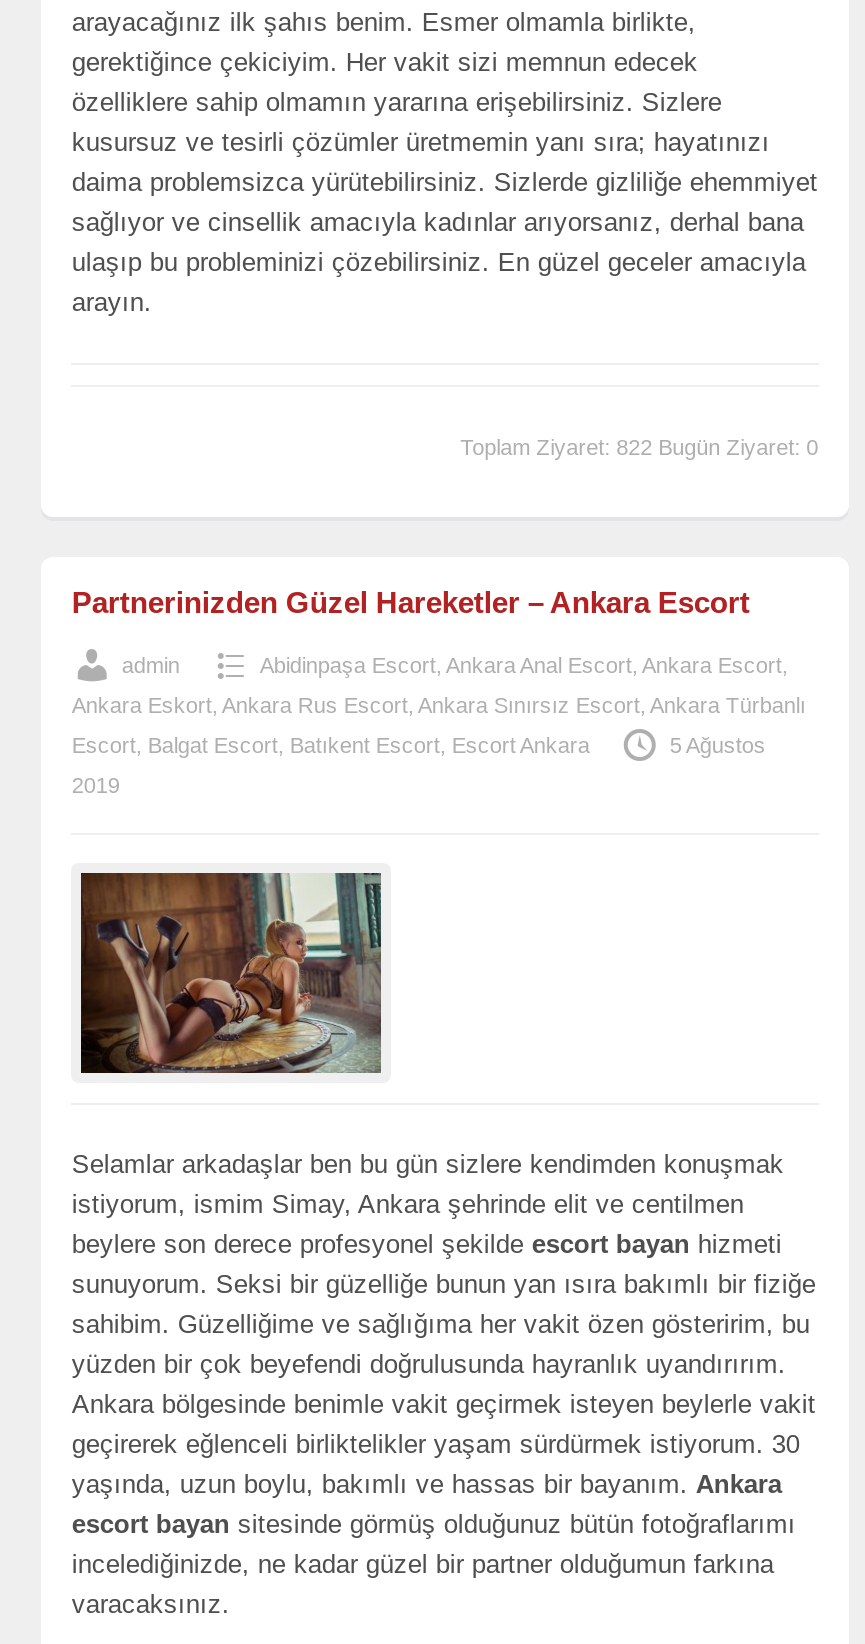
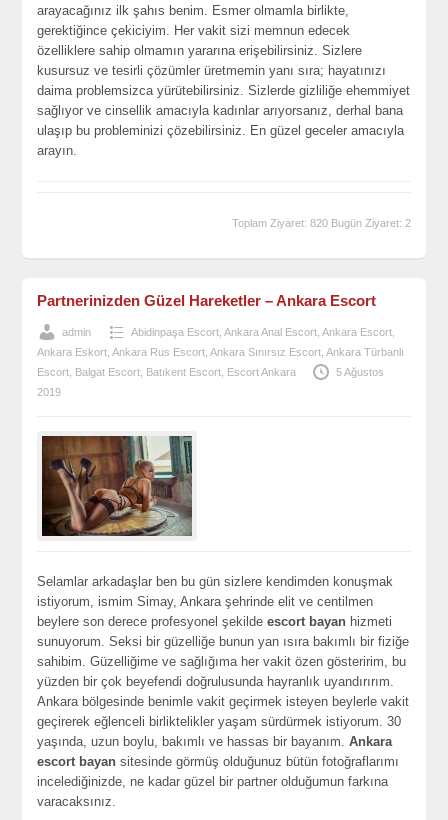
- Toplam Ziyaret: 822 Bugün Ziyaret: 0
+ Toplam Ziyaret: 820 Bugün Ziyaret: 2
